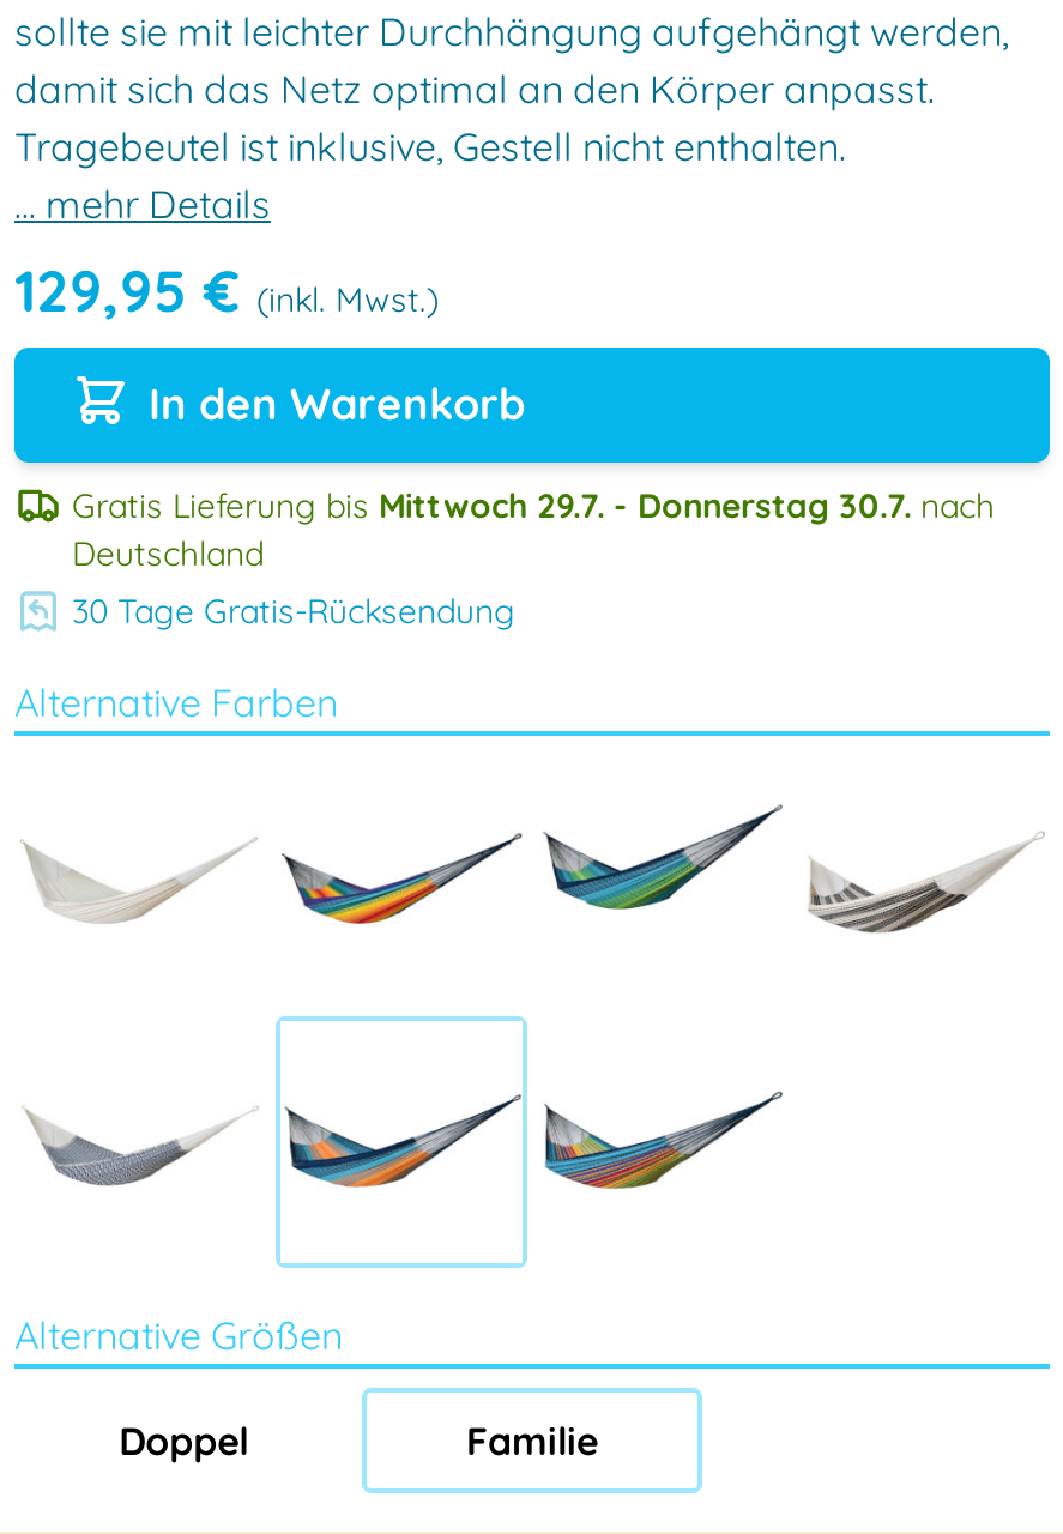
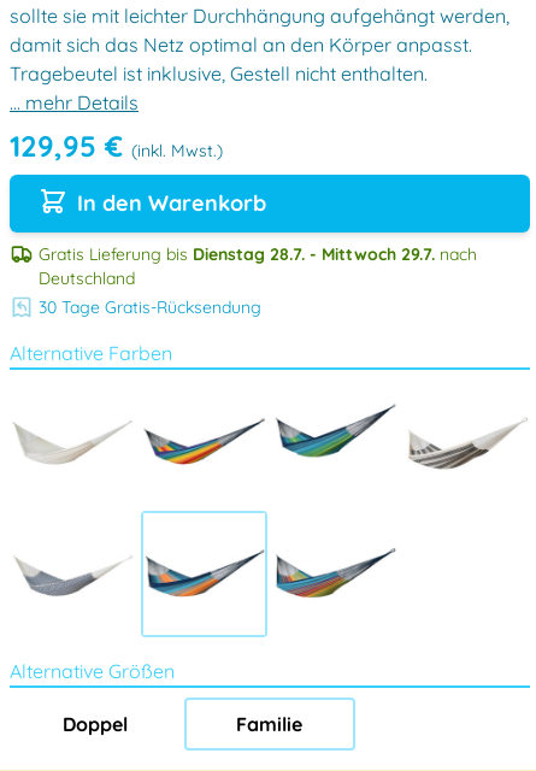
- Gratis Lieferung bis Mittwoch 29.7. - Donnerstag 30.7. nach
+ Gratis Lieferung bis Dienstag 28.7. - Mittwoch 29.7. nach
